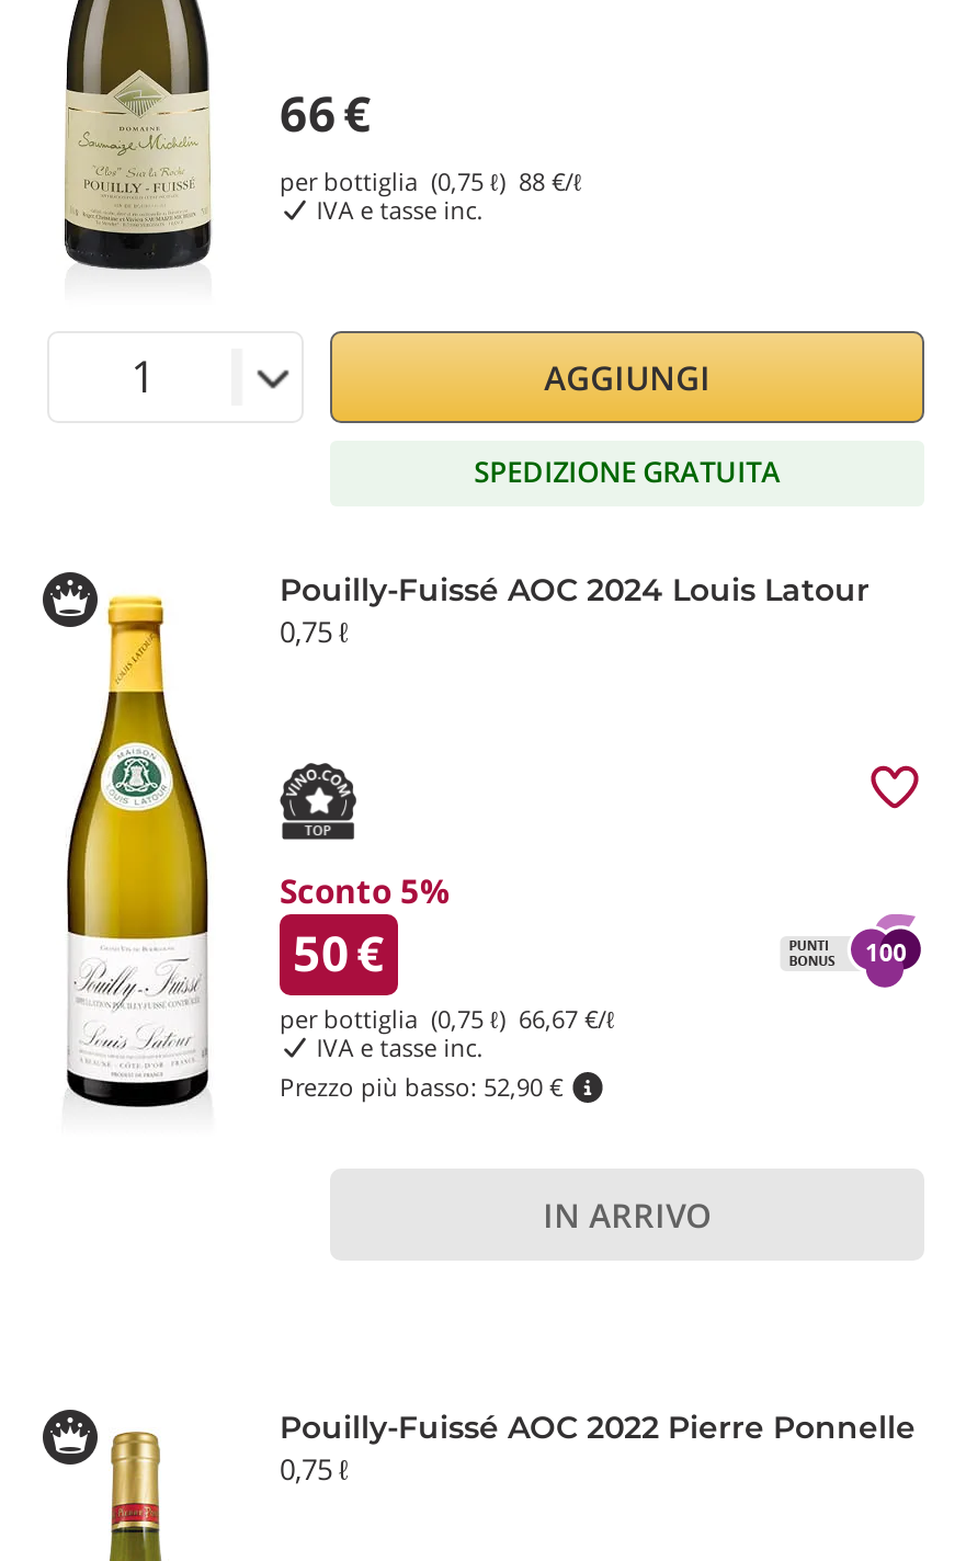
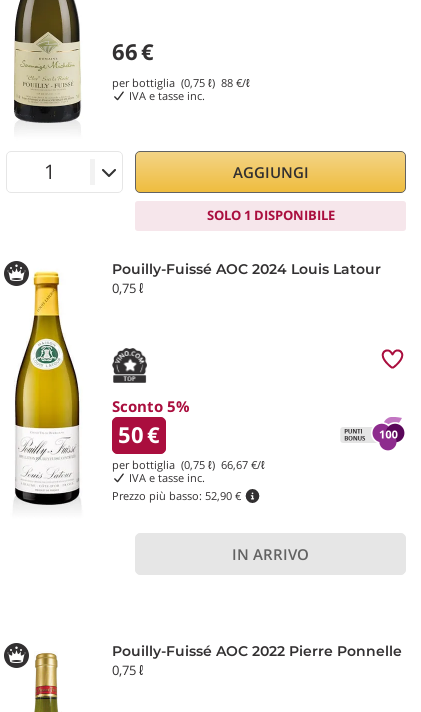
- SPEDIZIONE GRATUITA
+ SOLO 1 DISPONIBILE
